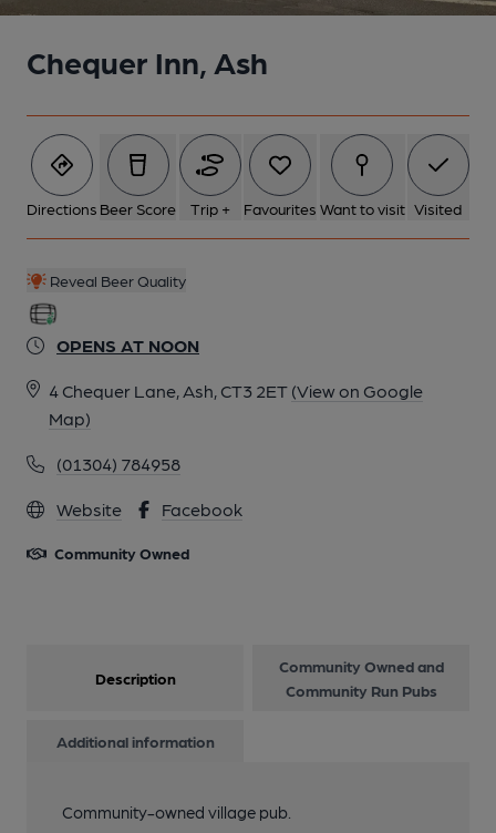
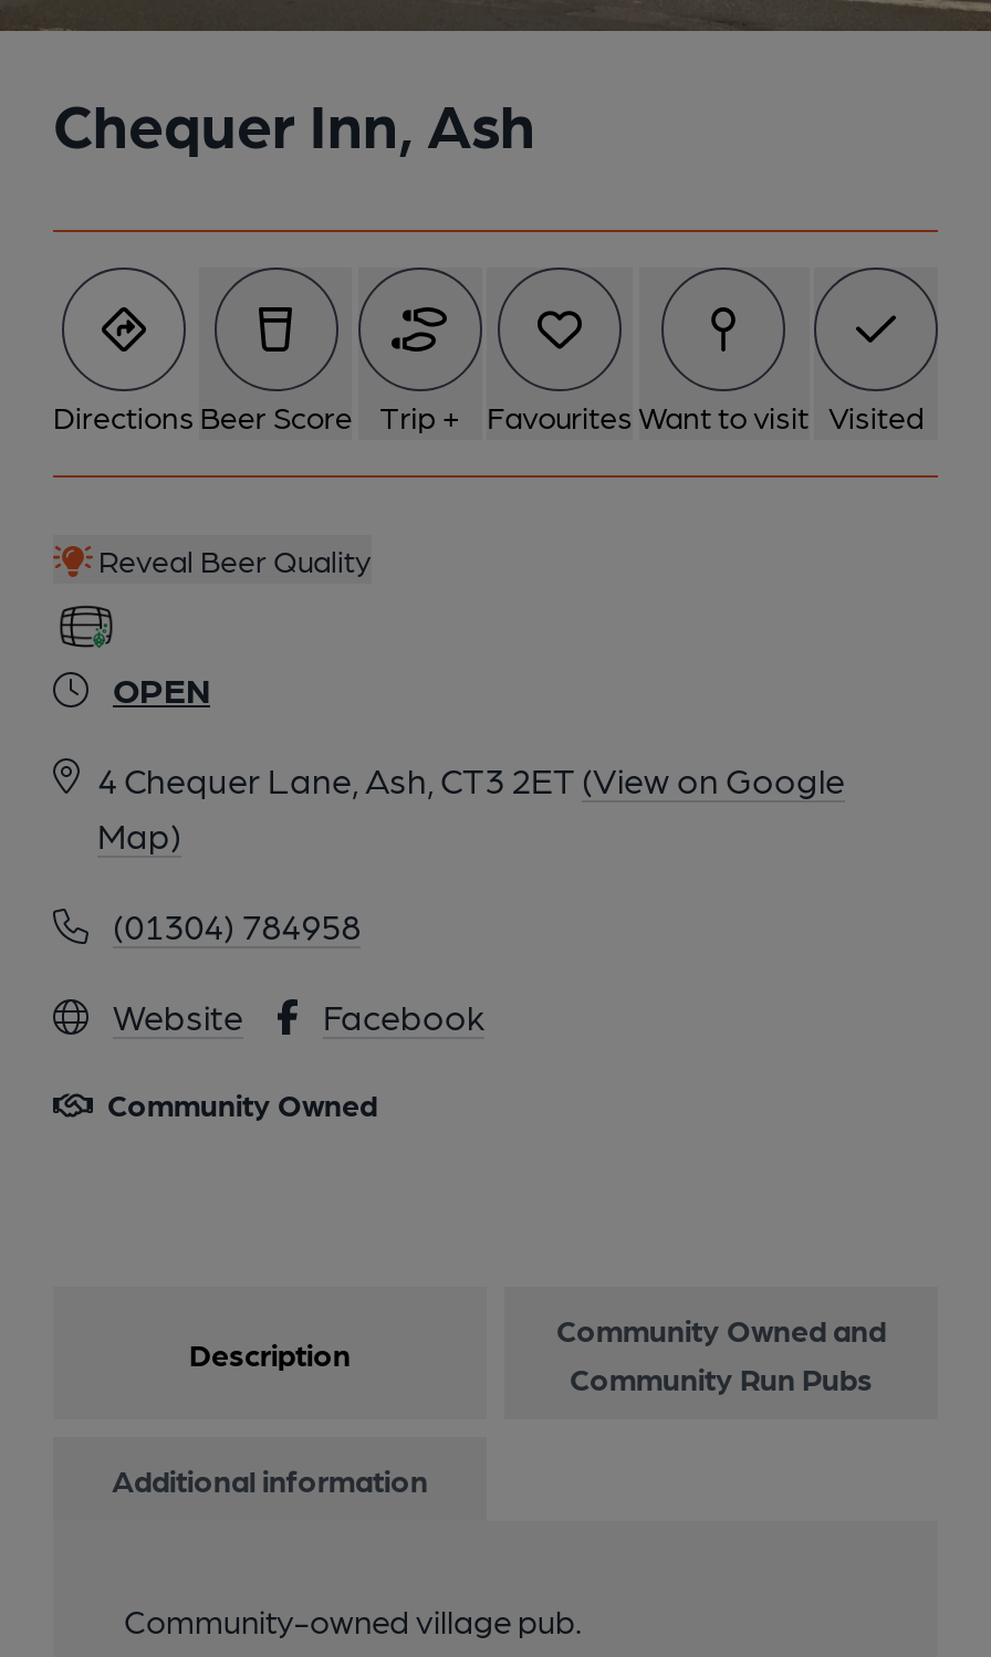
- OPENS AT NOON
+ OPEN
